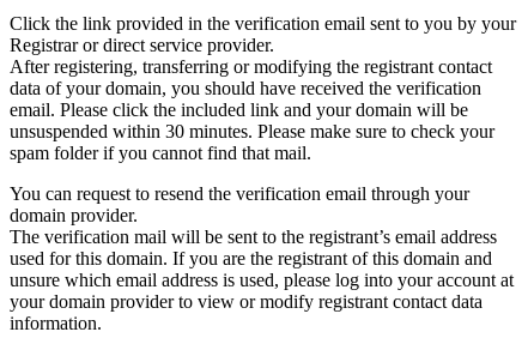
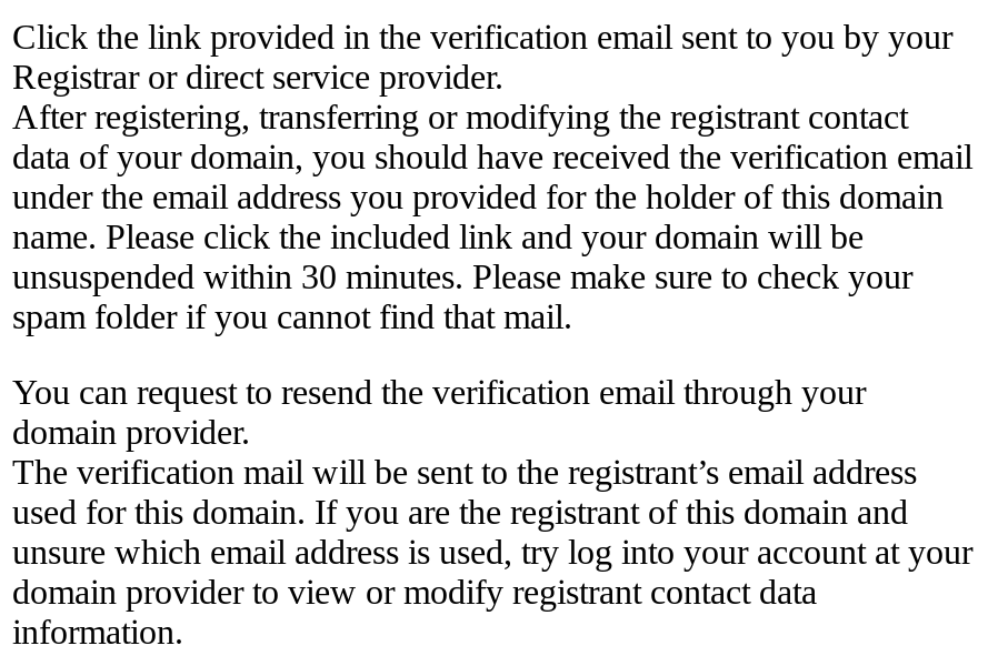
- data of your domain, you should have received the verification
- email. Please click the included link and your domain will be
+ data of your domain, you should have received the verification email
+ under the email address you provided for the holder of this domain
+ name. Please click the included link and your domain will be

- unsure which email address is used, please log into your account at
- your domain provider to view or modify registrant contact data
+ unsure which email address is used, try log into your account at your
+ domain provider to view or modify registrant contact data
